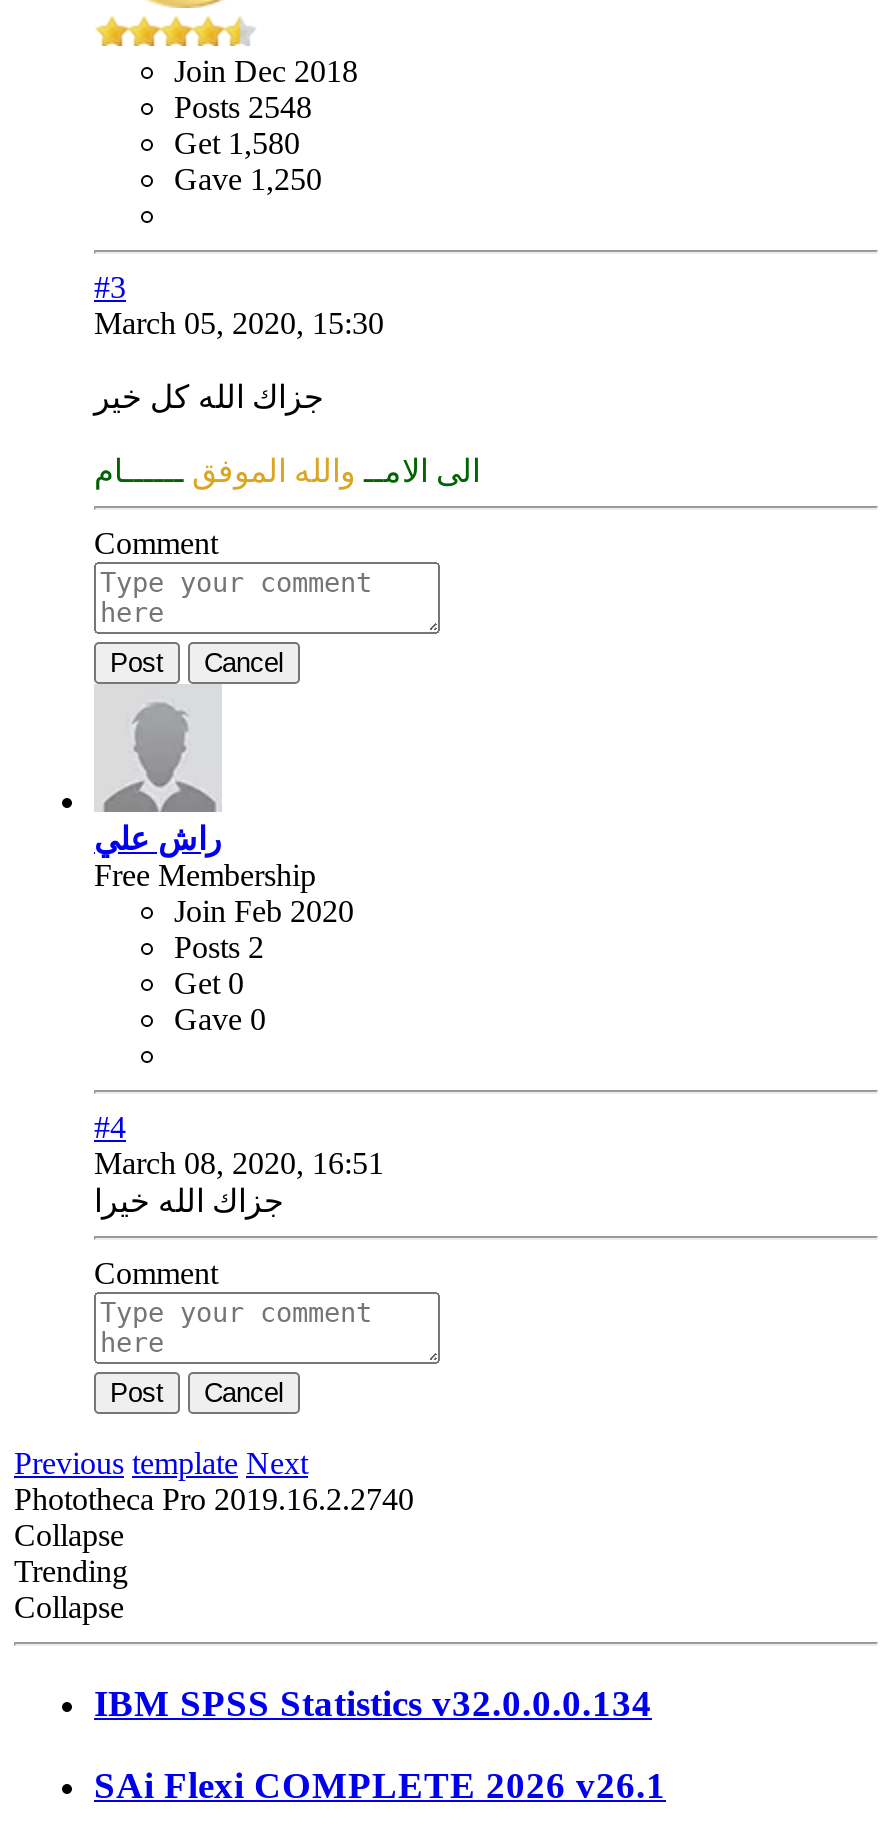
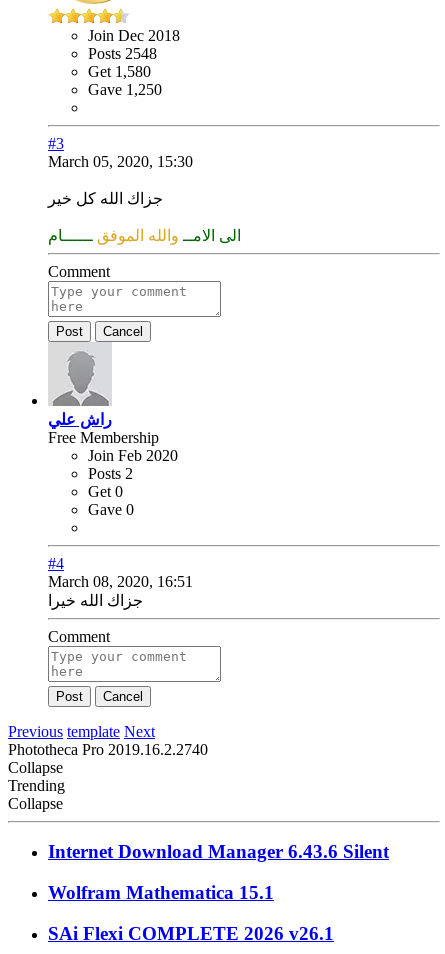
- IBM SPSS Statistics v32.0.0.0.134
+ Internet Download Manager 6.43.6 Silent
+ Wolfram Mathematica 15.1
